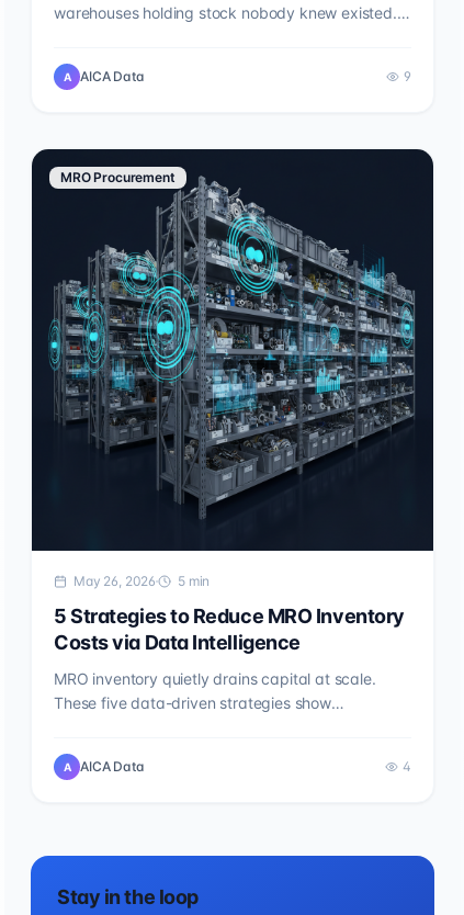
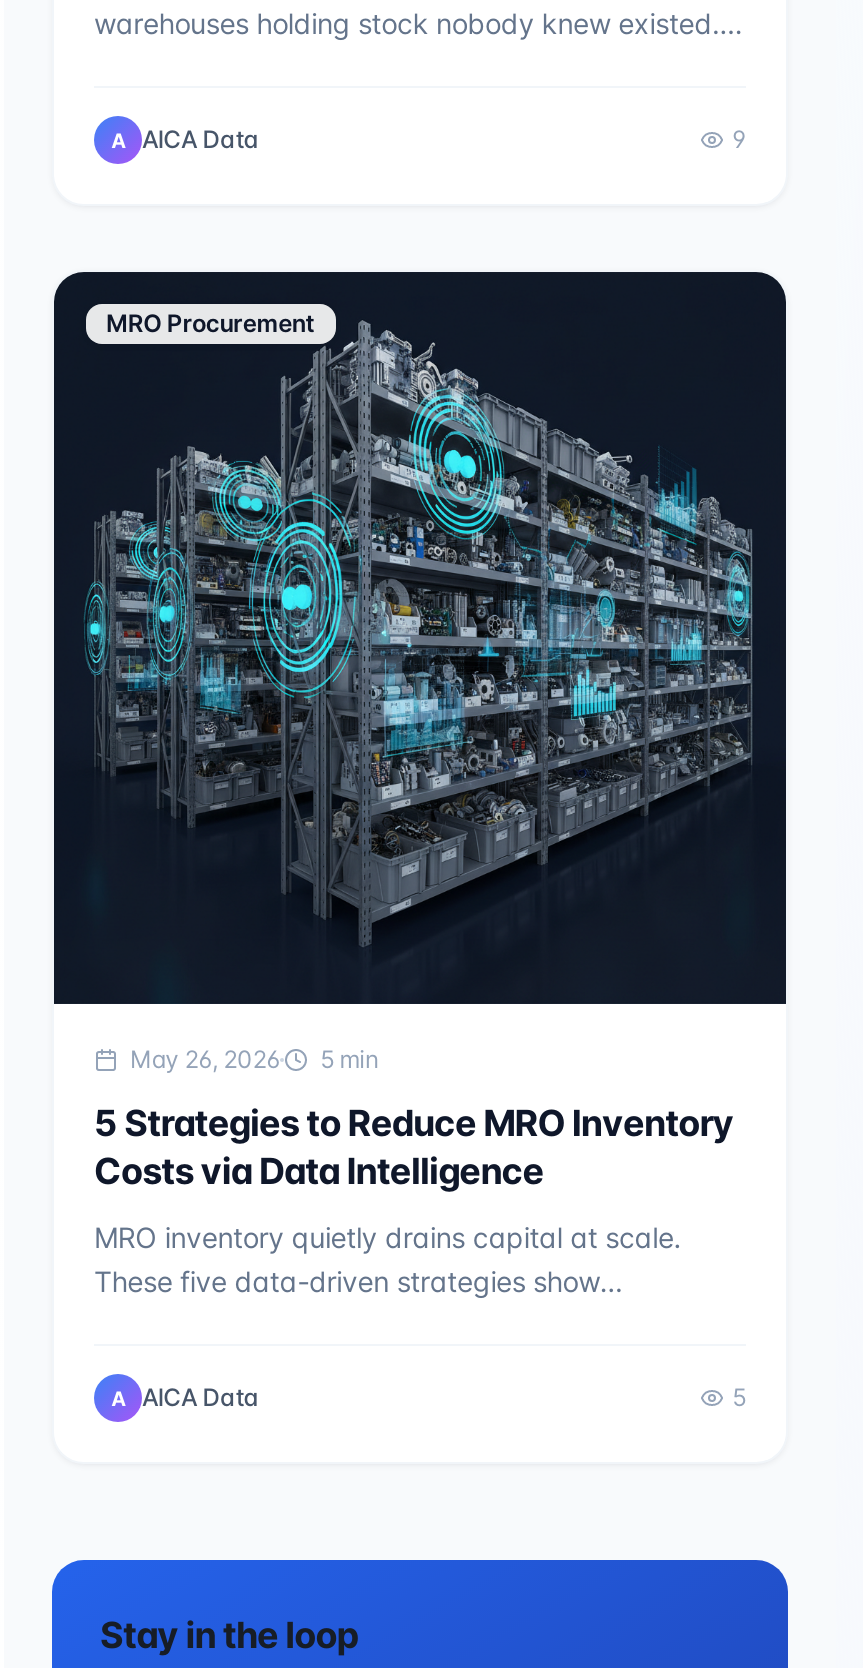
- 4
+ 5
